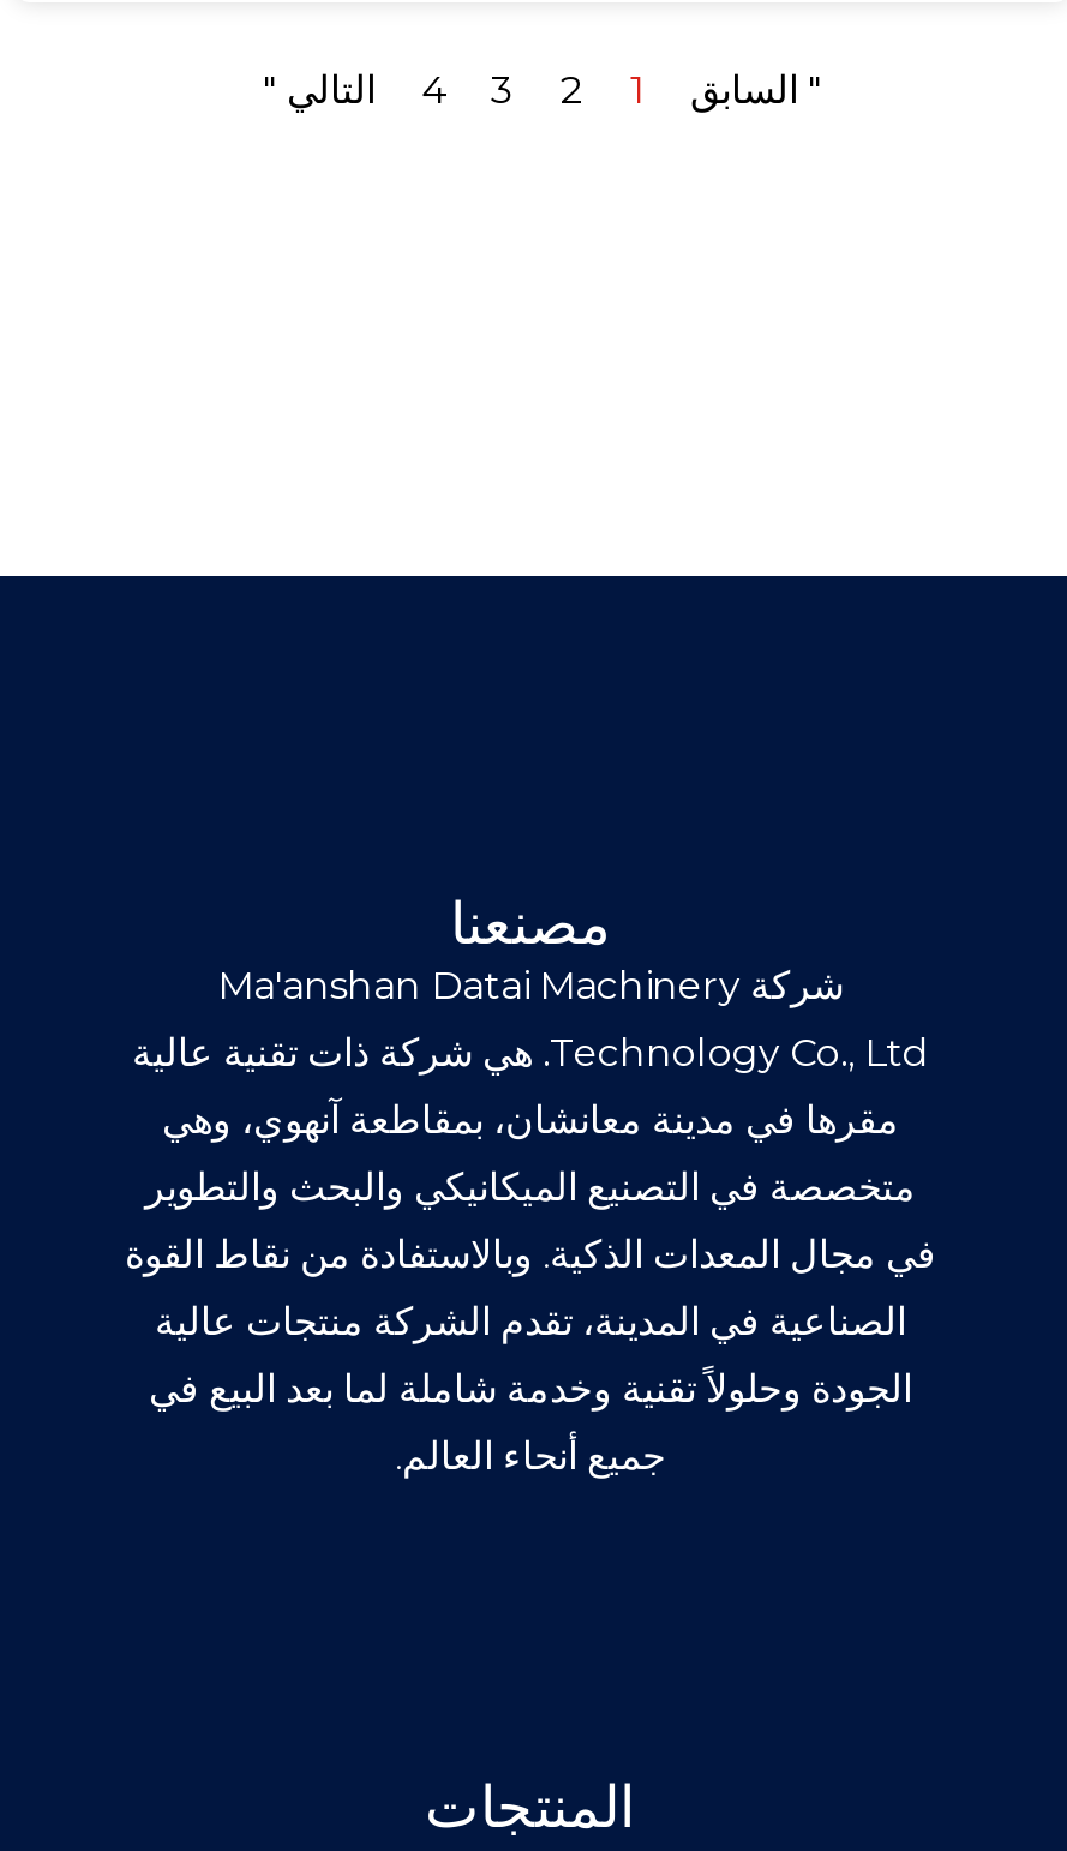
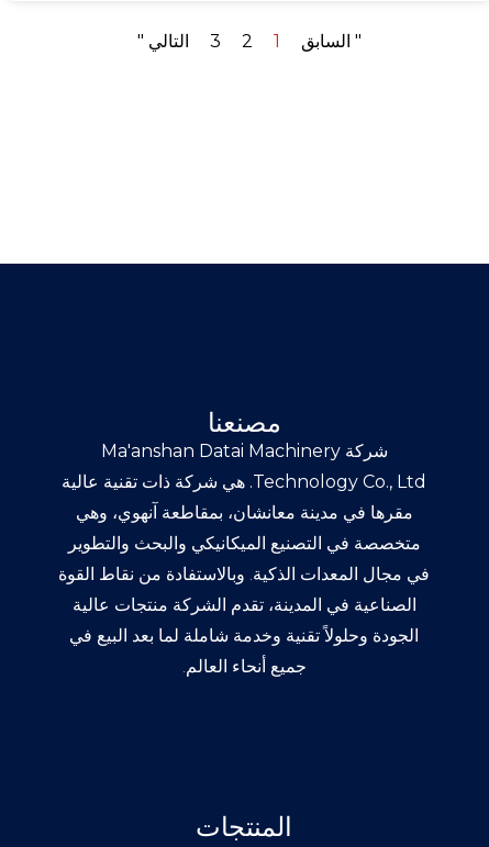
- 4
